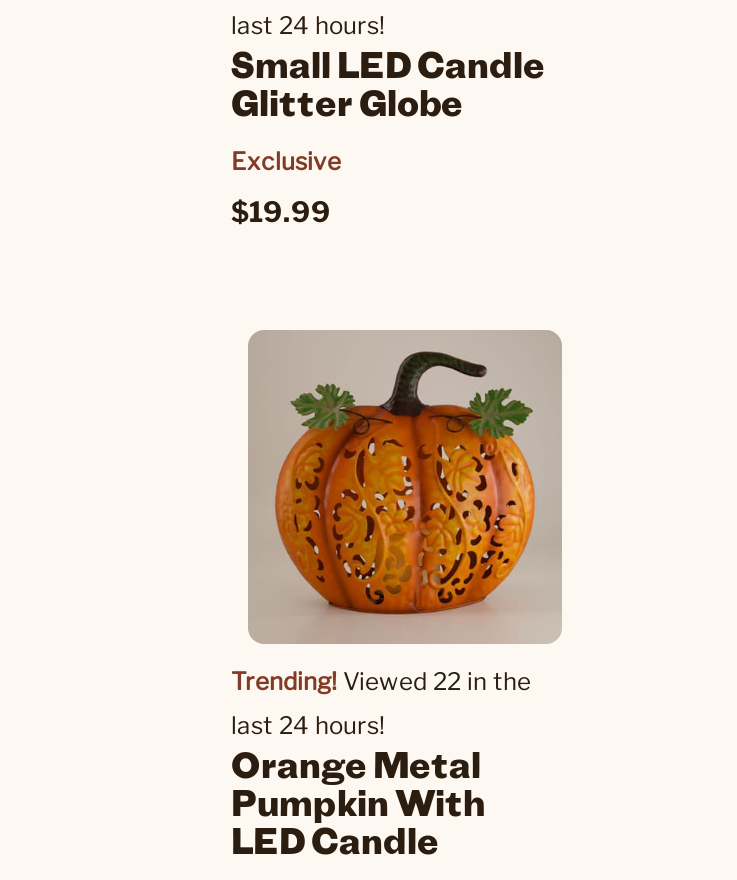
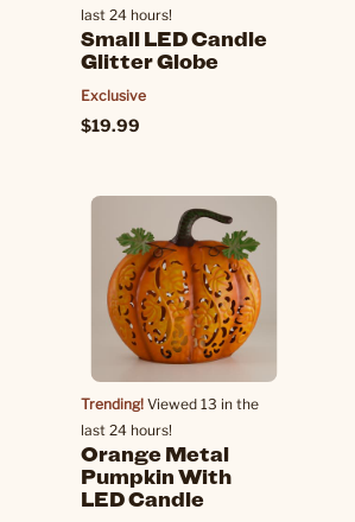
- Trending! Viewed 22 in the
+ Trending! Viewed 13 in the
